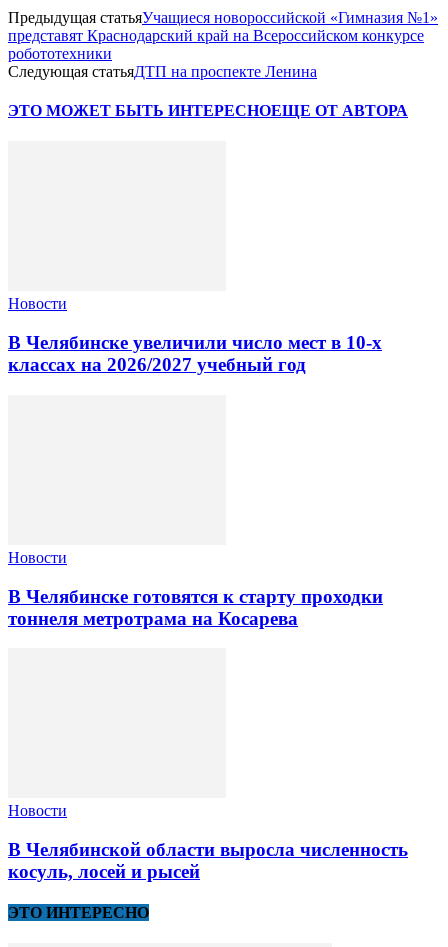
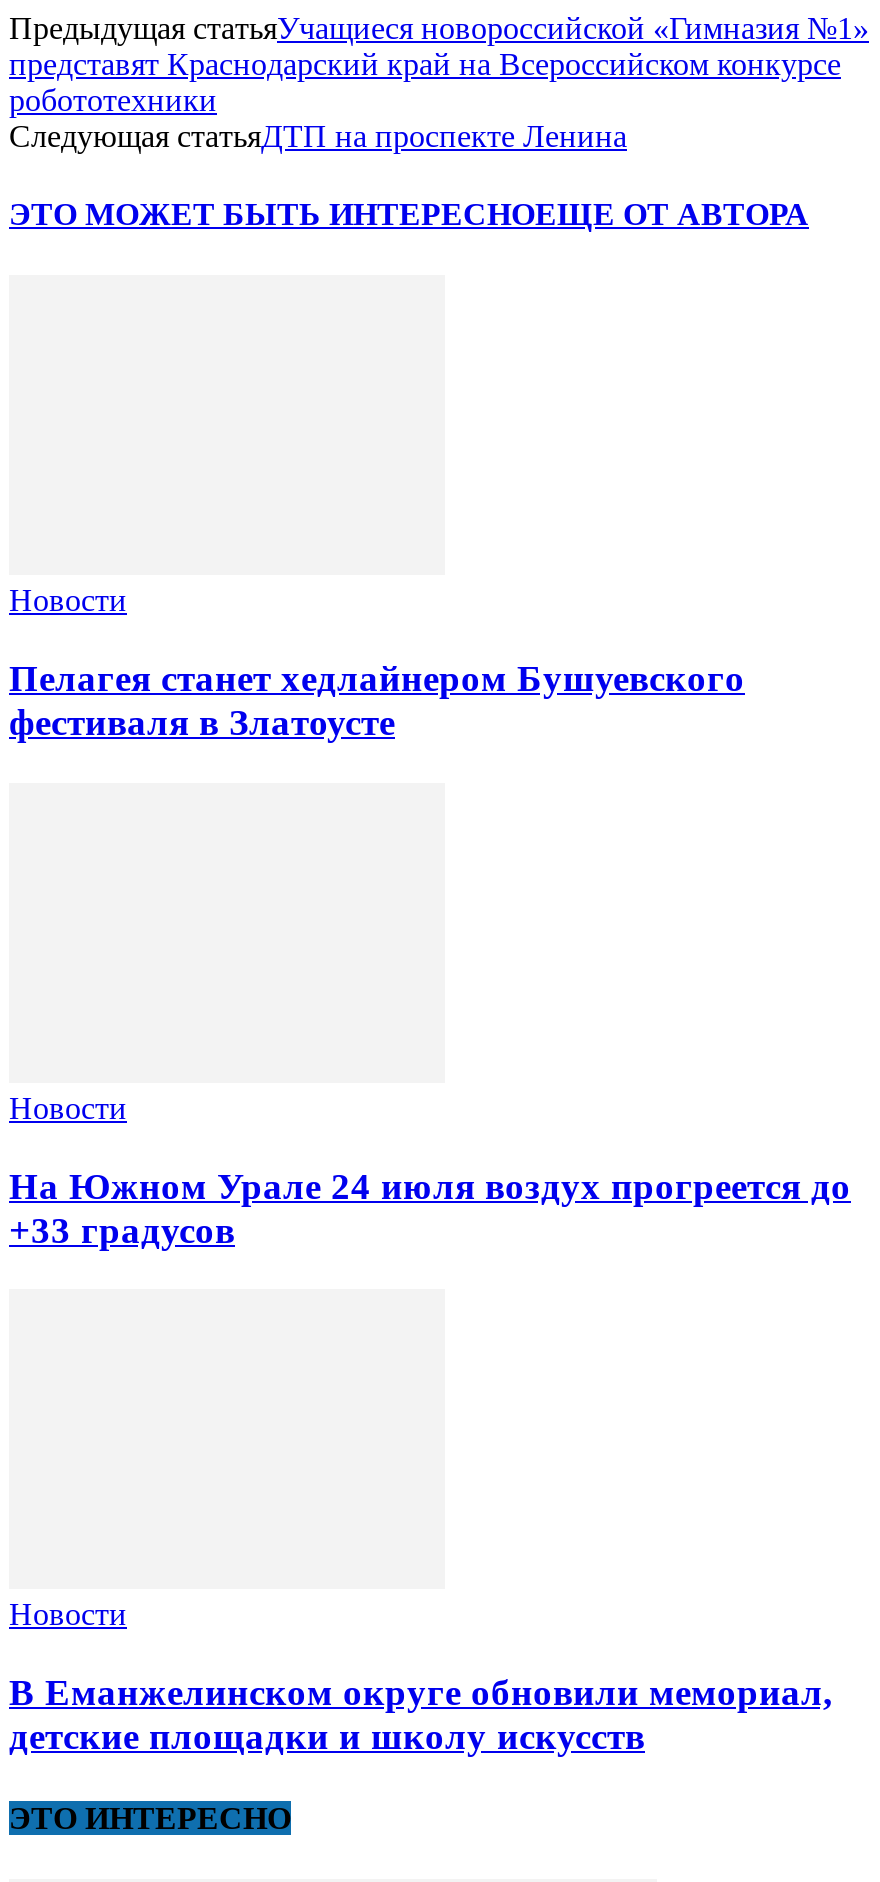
- В Челябинске увеличили число мест в 10‑х
- классах на 2026/2027 учебный год
+ Пелагея станет хедлайнером Бушуевского
+ фестиваля в Златоусте

- В Челябинске готовятся к старту проходки
- тоннеля метротрама на Косарева
+ На Южном Урале 24 июля воздух прогреется до
+ +33 градусов

- В Челябинской области выросла численность
- косуль, лосей и рысей
+ В Еманжелинском округе обновили мемориал,
+ детские площадки и школу искусств
